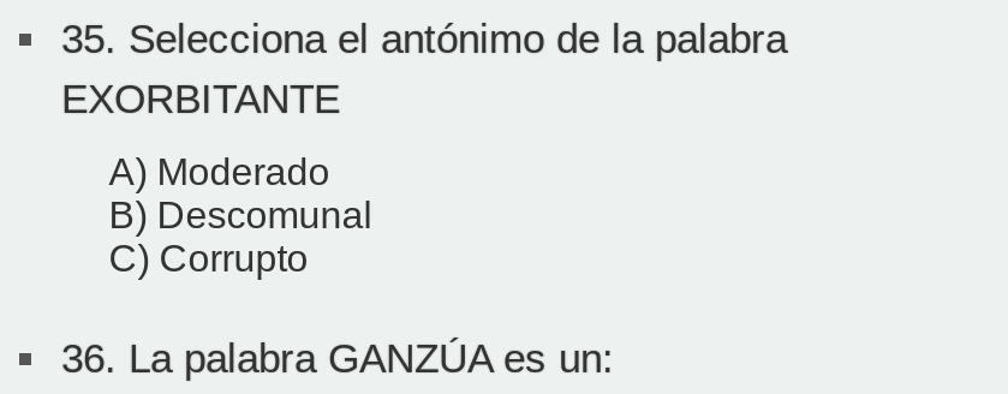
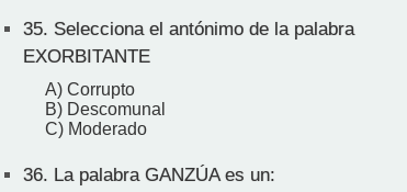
- A) Moderado
+ A) Corrupto

- C) Corrupto
+ C) Moderado
